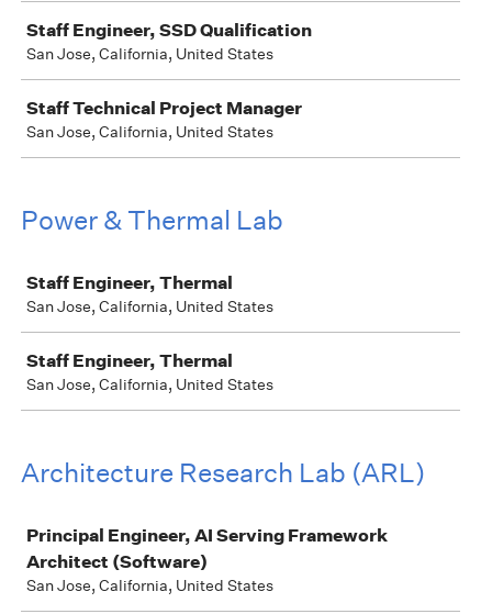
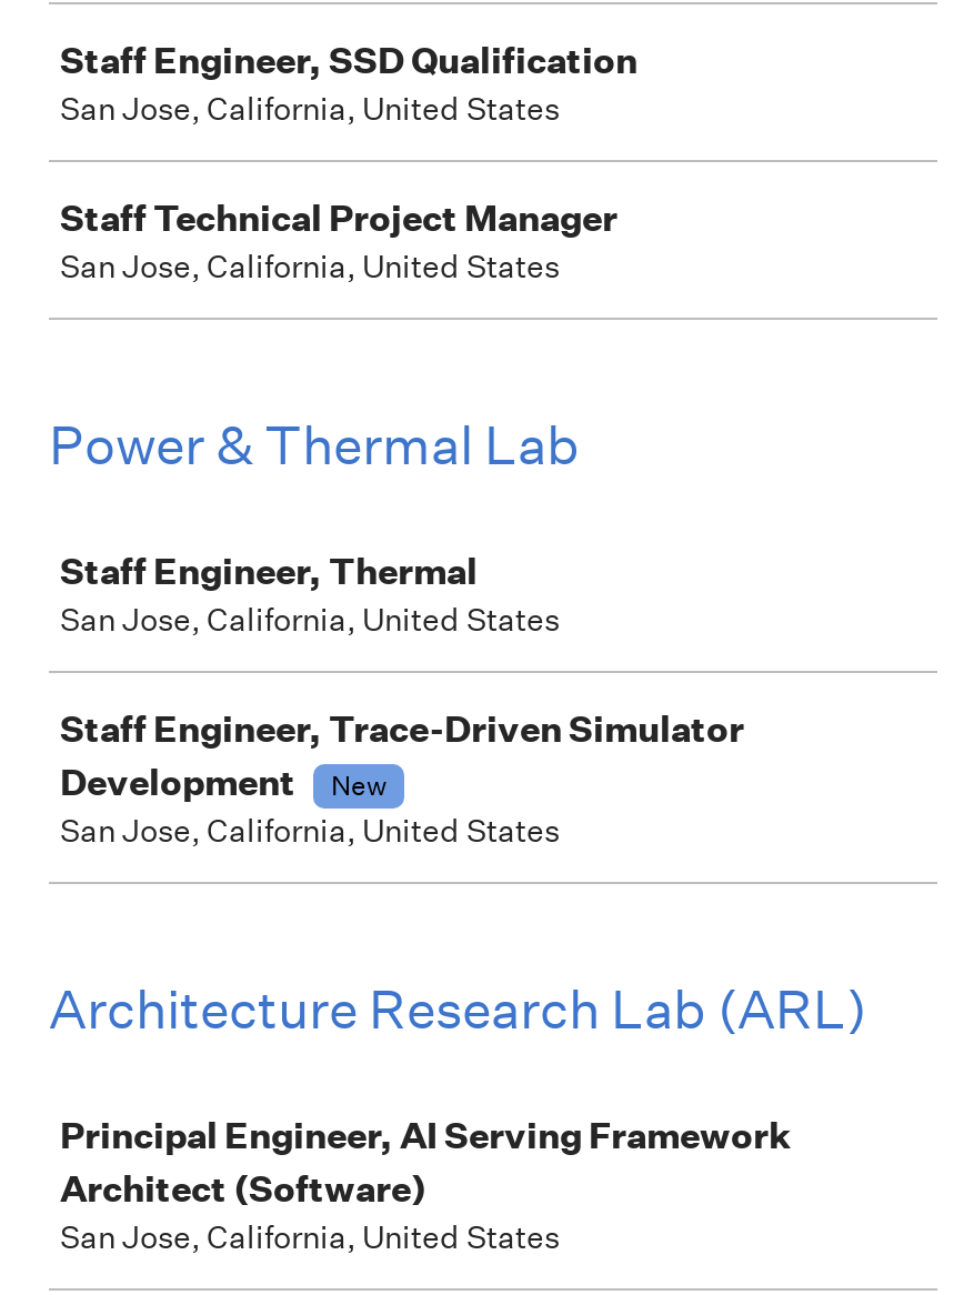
- Staff Engineer, Thermal
+ Staff Engineer, Trace-Driven Simulator
+ Development
+ New
